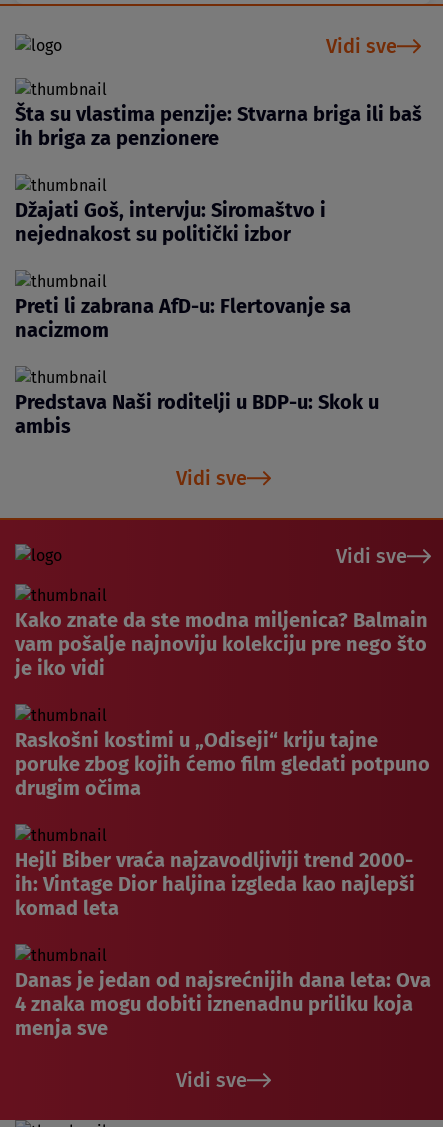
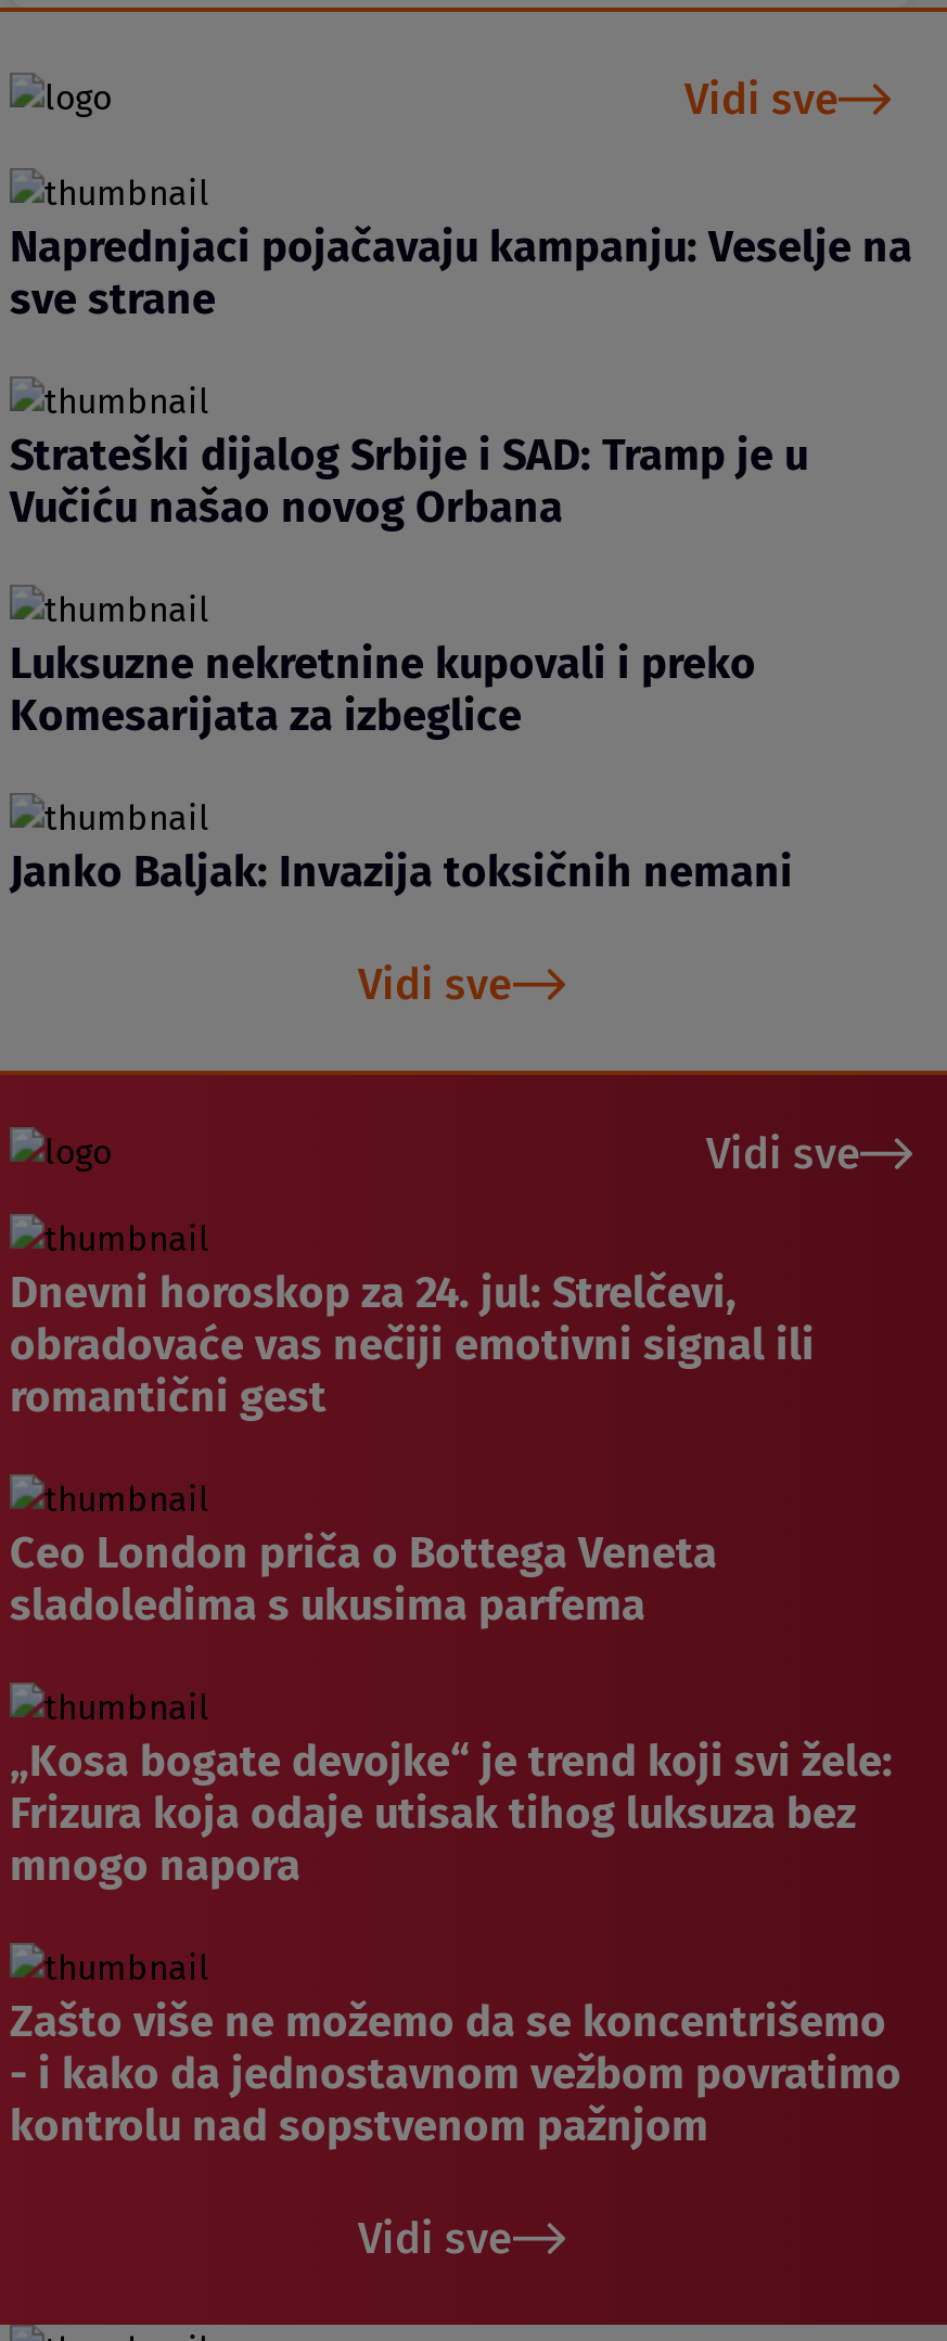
- Šta su vlastima penzije: Stvarna briga ili baš
- ih briga za penzionere
+ Naprednjaci pojačavaju kampanju: Veselje na
+ sve strane

- Džajati Goš, intervju: Siromaštvo i
- nejednakost su politički izbor
+ Strateški dijalog Srbije i SAD: Tramp je u
+ Vučiću našao novog Orbana

- Preti li zabrana AfD-u: Flertovanje sa
- nacizmom
+ Luksuzne nekretnine kupovali i preko
+ Komesarijata za izbeglice

- Predstava Naši roditelji u BDP-u: Skok u
- ambis
+ Janko Baljak: Invazija toksičnih nemani

- Kako znate da ste modna miljenica? Balmain
- vam pošalje najnoviju kolekciju pre nego što
- je iko vidi
+ Dnevni horoskop za 24. jul: Strelčevi,
+ obradovaće vas nečiji emotivni signal ili
+ romantični gest

- Raskošni kostimi u „Odiseji“ kriju tajne
- poruke zbog kojih ćemo film gledati potpuno
- drugim očima
+ Ceo London priča o Bottega Veneta
+ sladoledima s ukusima parfema

- Hejli Biber vraća najzavodljiviji trend 2000-
- ih: Vintage Dior haljina izgleda kao najlepši
- komad leta
+ „Kosa bogate devojke“ je trend koji svi žele:
+ Frizura koja odaje utisak tihog luksuza bez
+ mnogo napora

- Danas je jedan od najsrećnijih dana leta: Ova
- 4 znaka mogu dobiti iznenadnu priliku koja
- menja sve
+ Zašto više ne možemo da se koncentrišemo
+ - i kako da jednostavnom vežbom povratimo
+ kontrolu nad sopstvenom pažnjom
